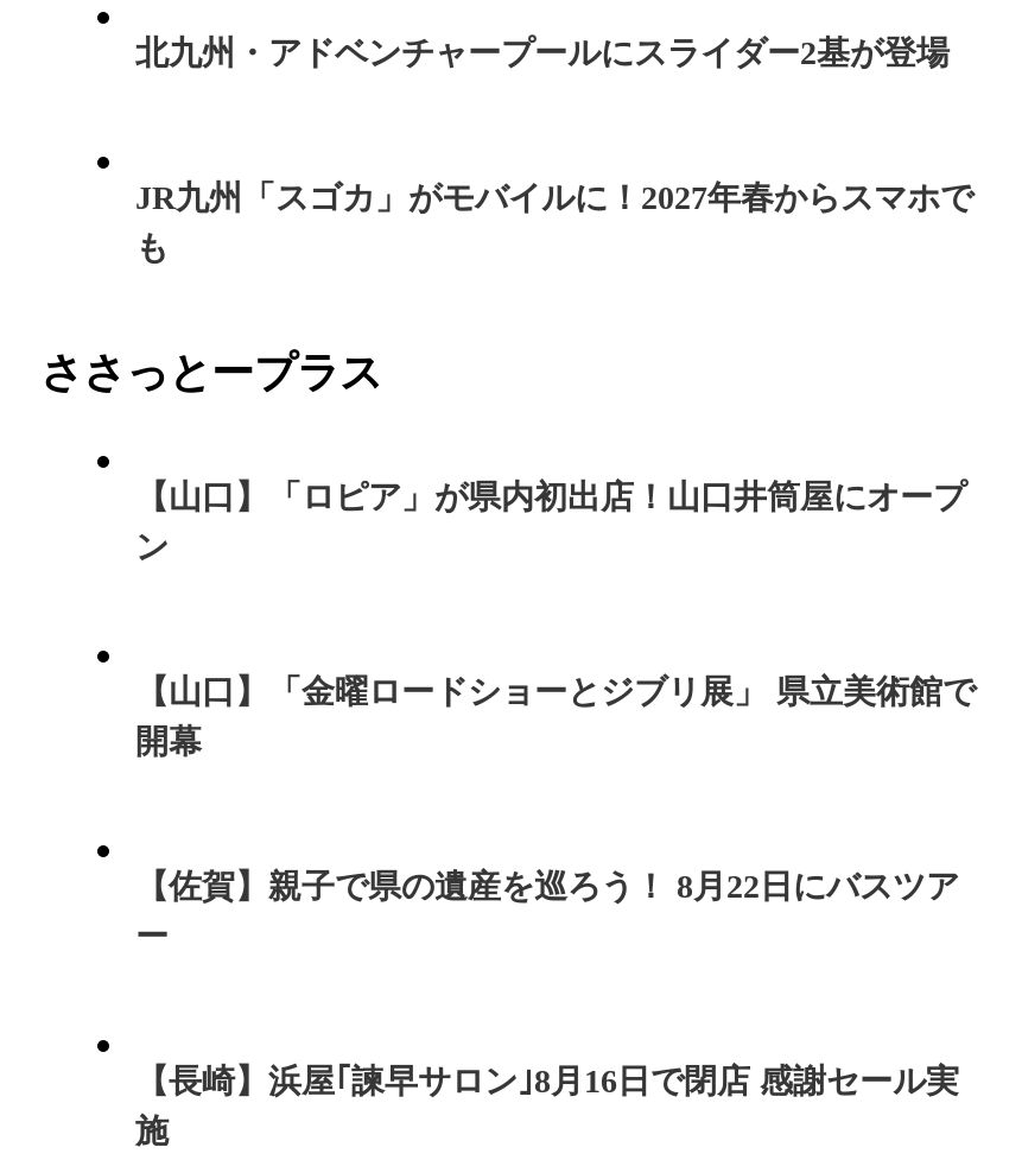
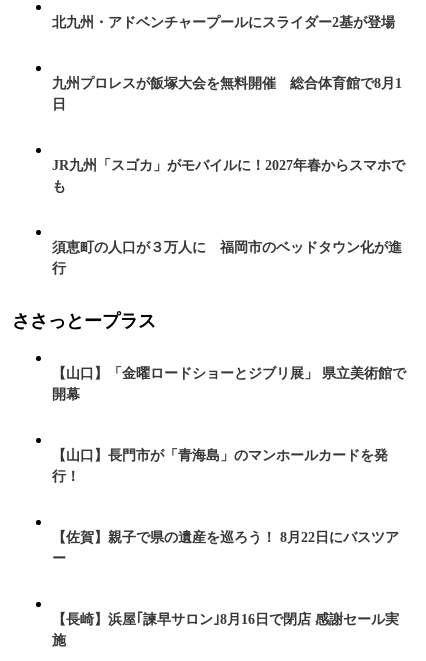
+ 九州プロレスが飯塚大会を無料開催 総合体育館で8月1
+ 日

+ 須恵町の人口が３万人に 福岡市のベッドタウン化が進
+ 行

- 【山口】「ロピア」が県内初出店！山口井筒屋にオープ
- ン

+ 【山口】長門市が「青海島」のマンホールカードを発
+ 行！
